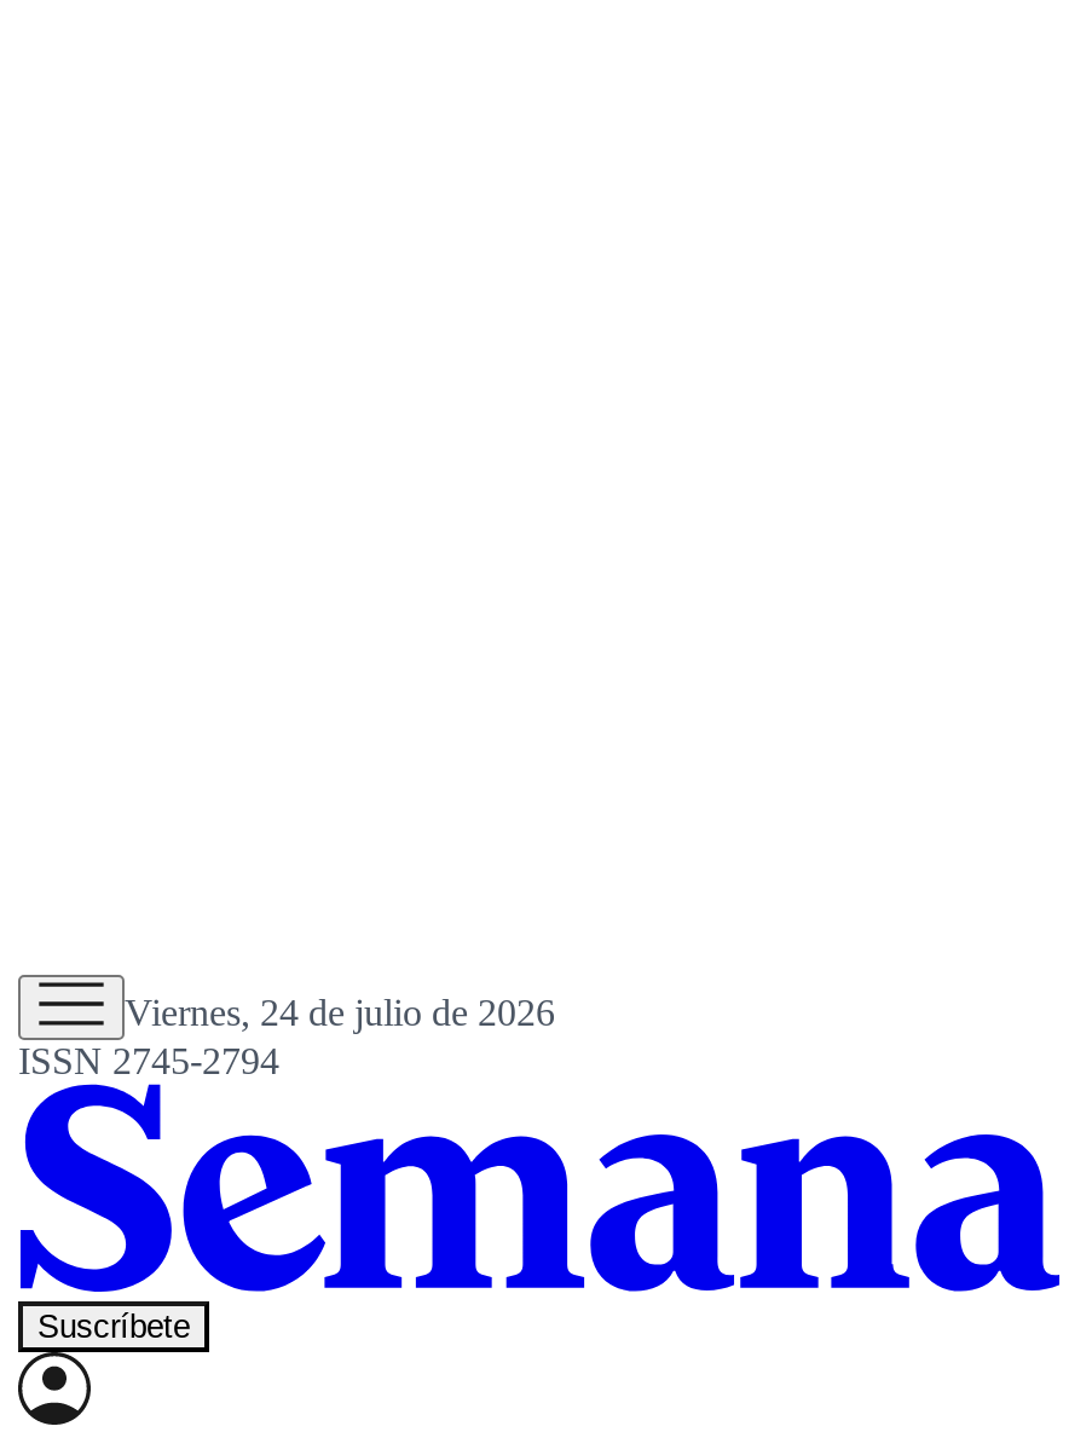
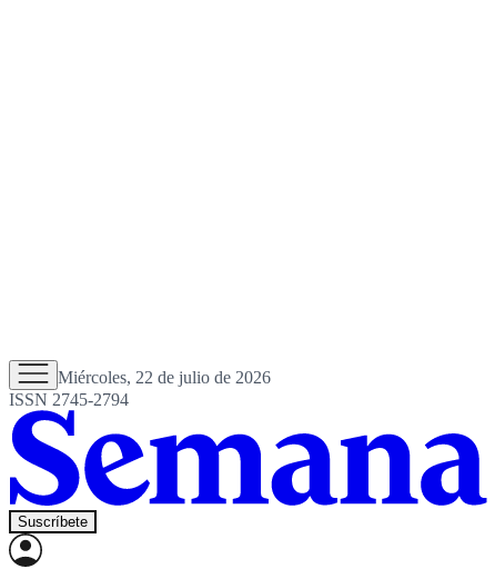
- Viernes, 24 de julio de 2026
+ Miércoles, 22 de julio de 2026
